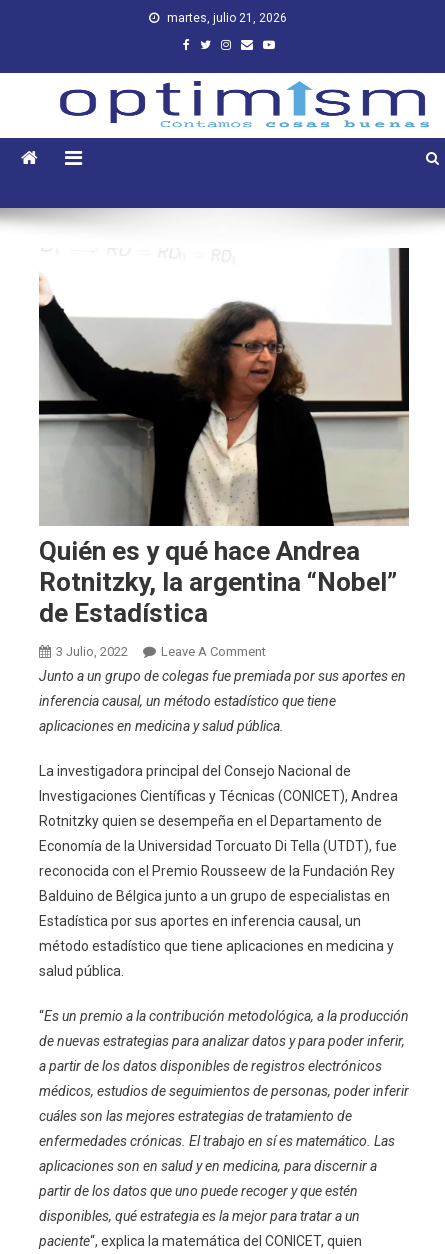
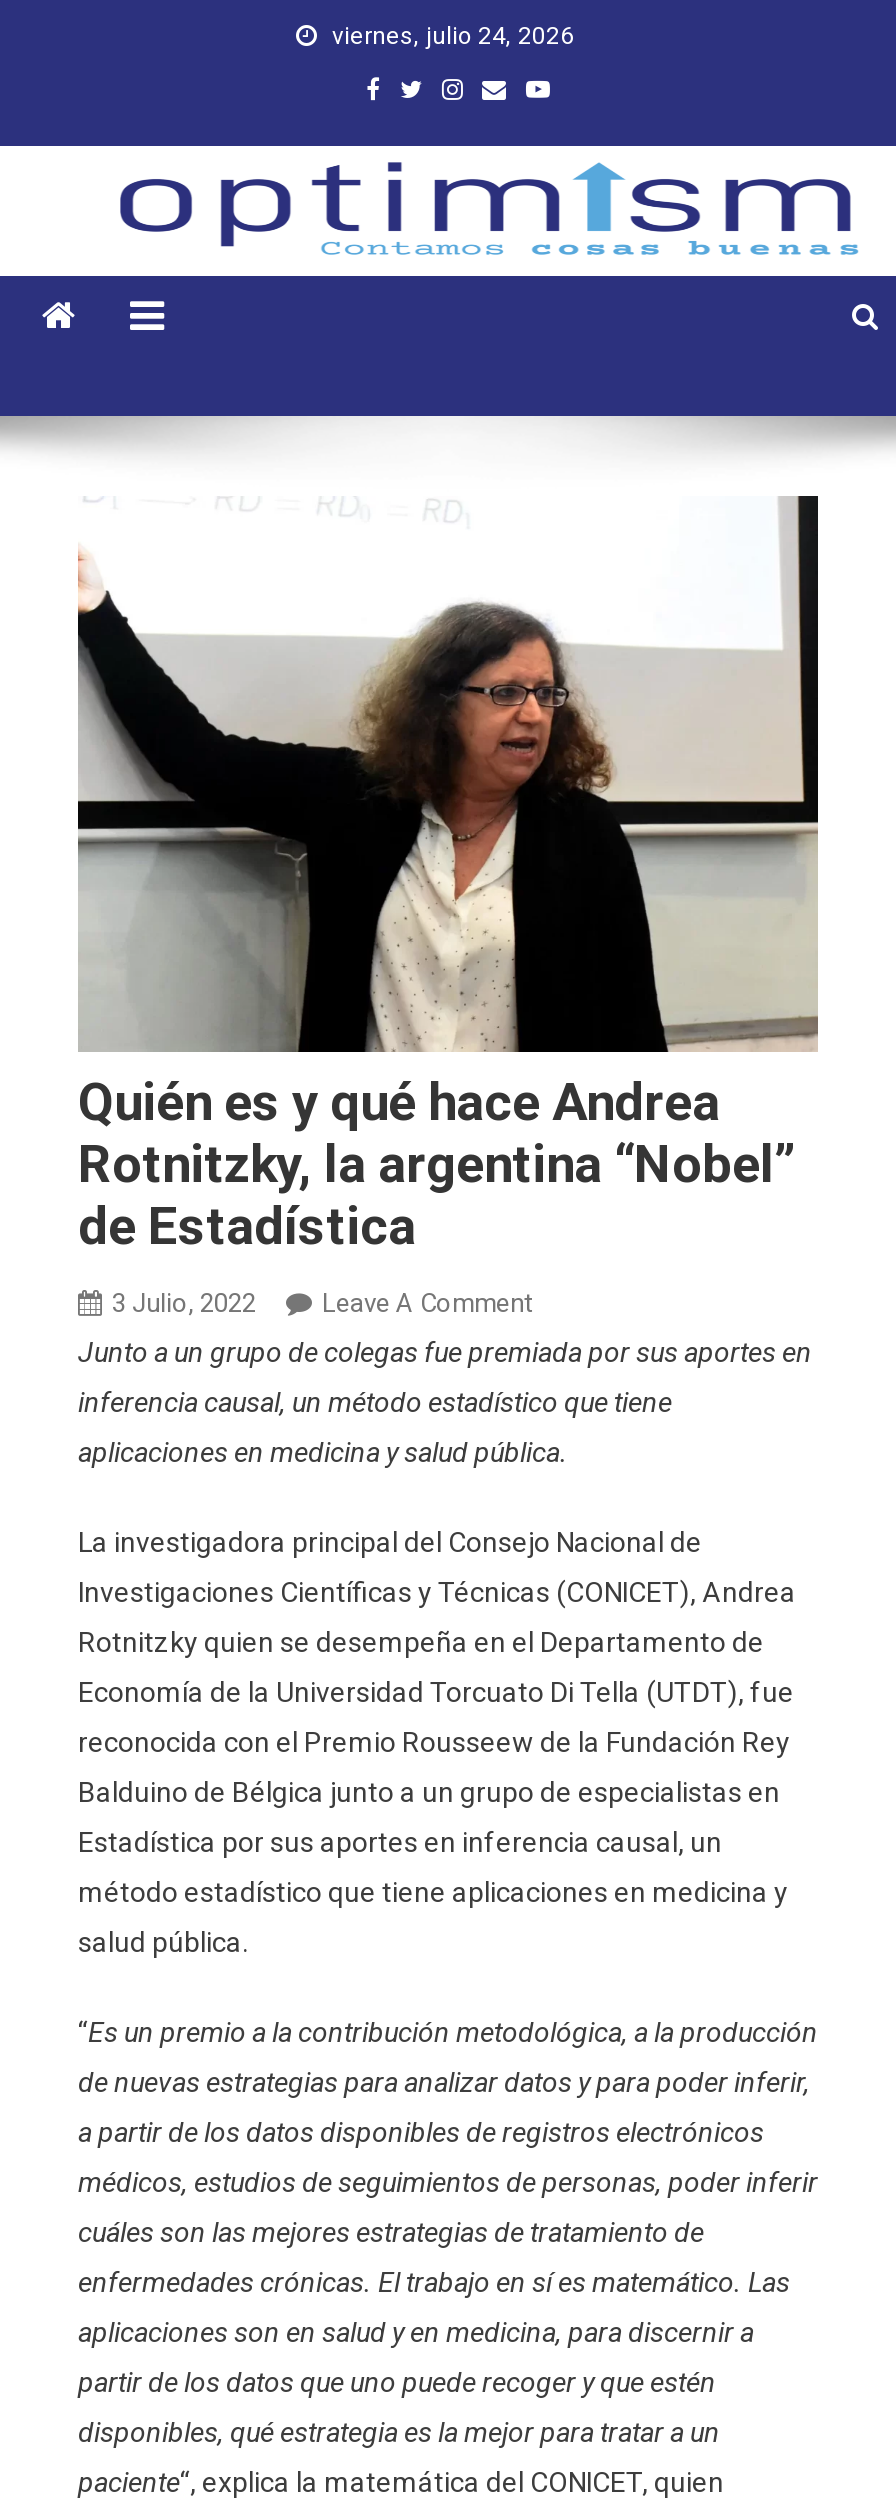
- martes, julio 21, 2026
+ viernes, julio 24, 2026
